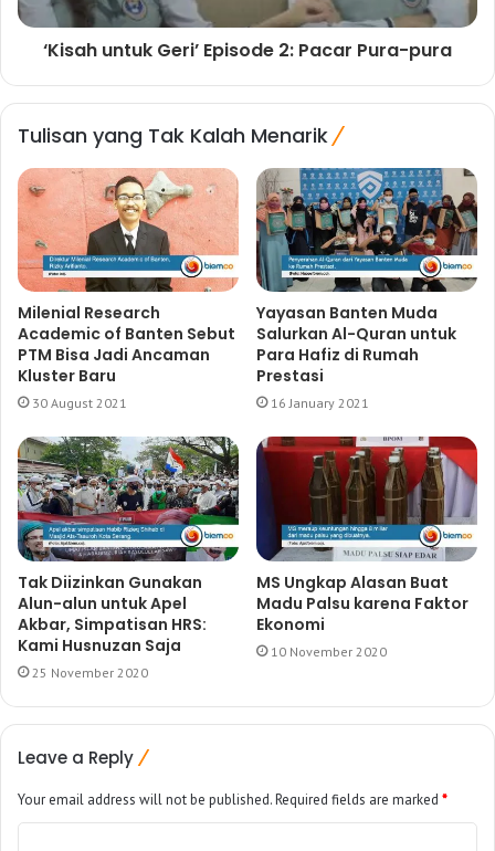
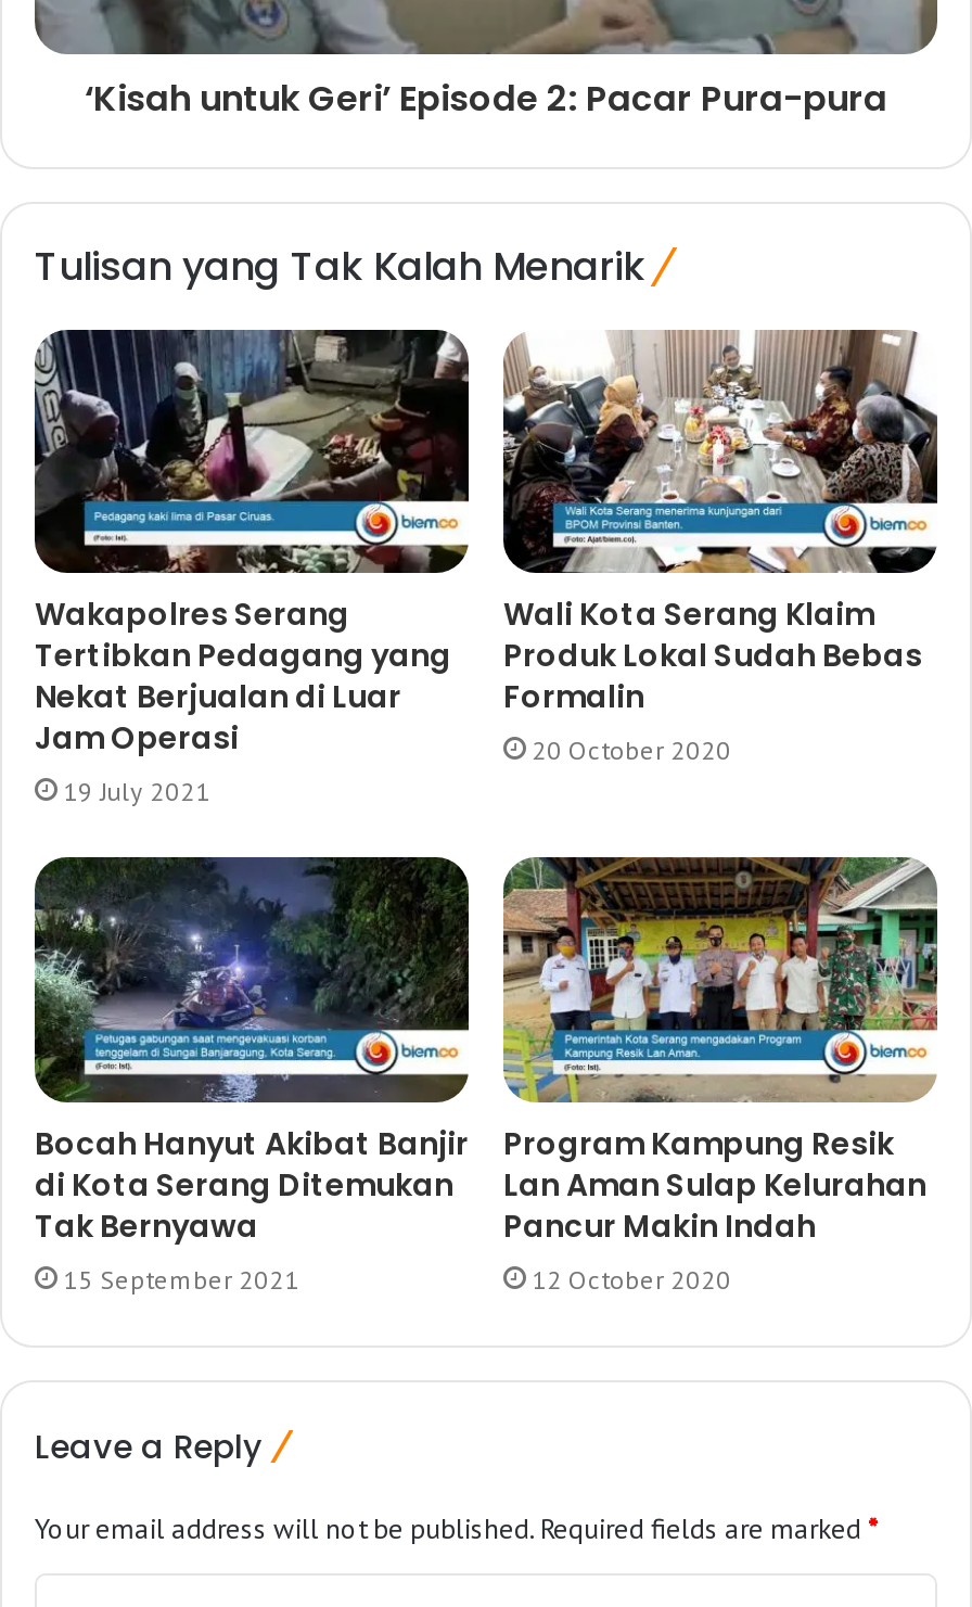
- [image]
- Milenial Research
- Academic of Banten Sebut
- PTM Bisa Jadi Ancaman
- Kluster Baru
- 30 August 2021
+ [image]
+ Wakapolres Serang
+ Tertibkan Pedagang yang
+ Nekat Berjualan di Luar
+ Jam Operasi
+ 19 July 2021

- [image]
- Yayasan Banten Muda
- Salurkan Al-Quran untuk
- Para Hafiz di Rumah
- Prestasi
- 16 January 2021
+ [image]
+ Wali Kota Serang Klaim
+ Produk Lokal Sudah Bebas
+ Formalin
+ 20 October 2020

- [image]
- Tak Diizinkan Gunakan
- Alun-alun untuk Apel
- Akbar, Simpatisan HRS:
- Kami Husnuzan Saja
- 25 November 2020
+ [image]
+ Bocah Hanyut Akibat Banjir
+ di Kota Serang Ditemukan
+ Tak Bernyawa
+ 15 September 2021

- [image]
- MS Ungkap Alasan Buat
- Madu Palsu karena Faktor
- Ekonomi
- 10 November 2020
+ [image]
+ Program Kampung Resik
+ Lan Aman Sulap Kelurahan
+ Pancur Makin Indah
+ 12 October 2020
